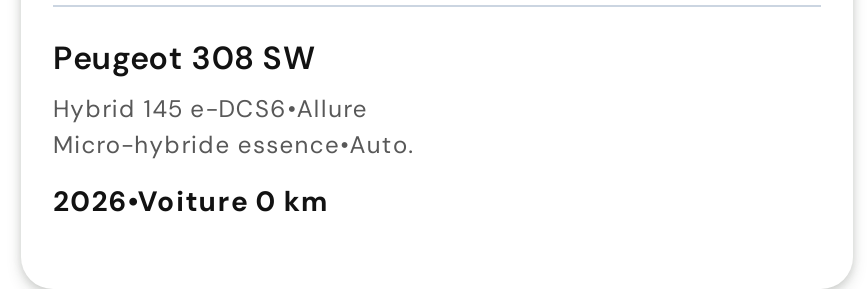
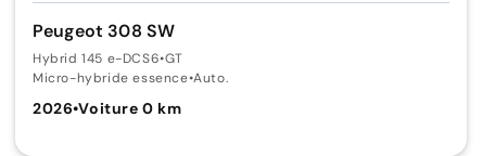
- Hybrid 145 e-DCS6•Allure
+ Hybrid 145 e-DCS6•GT
